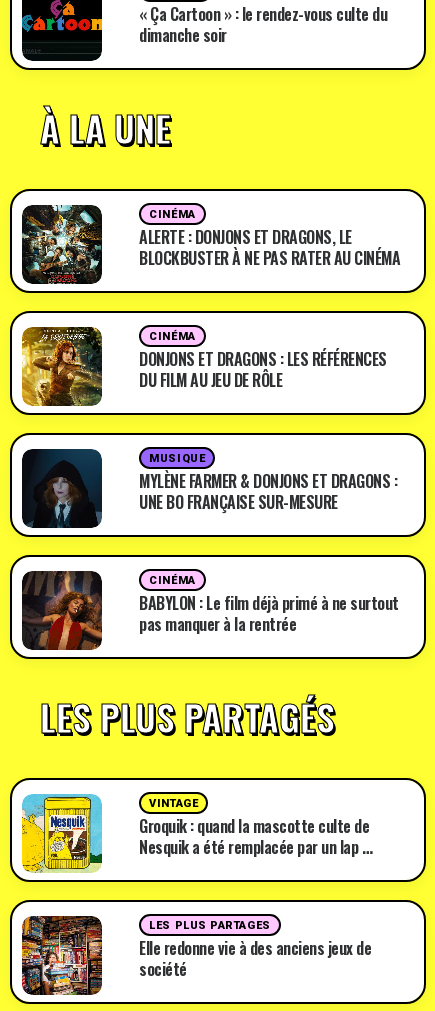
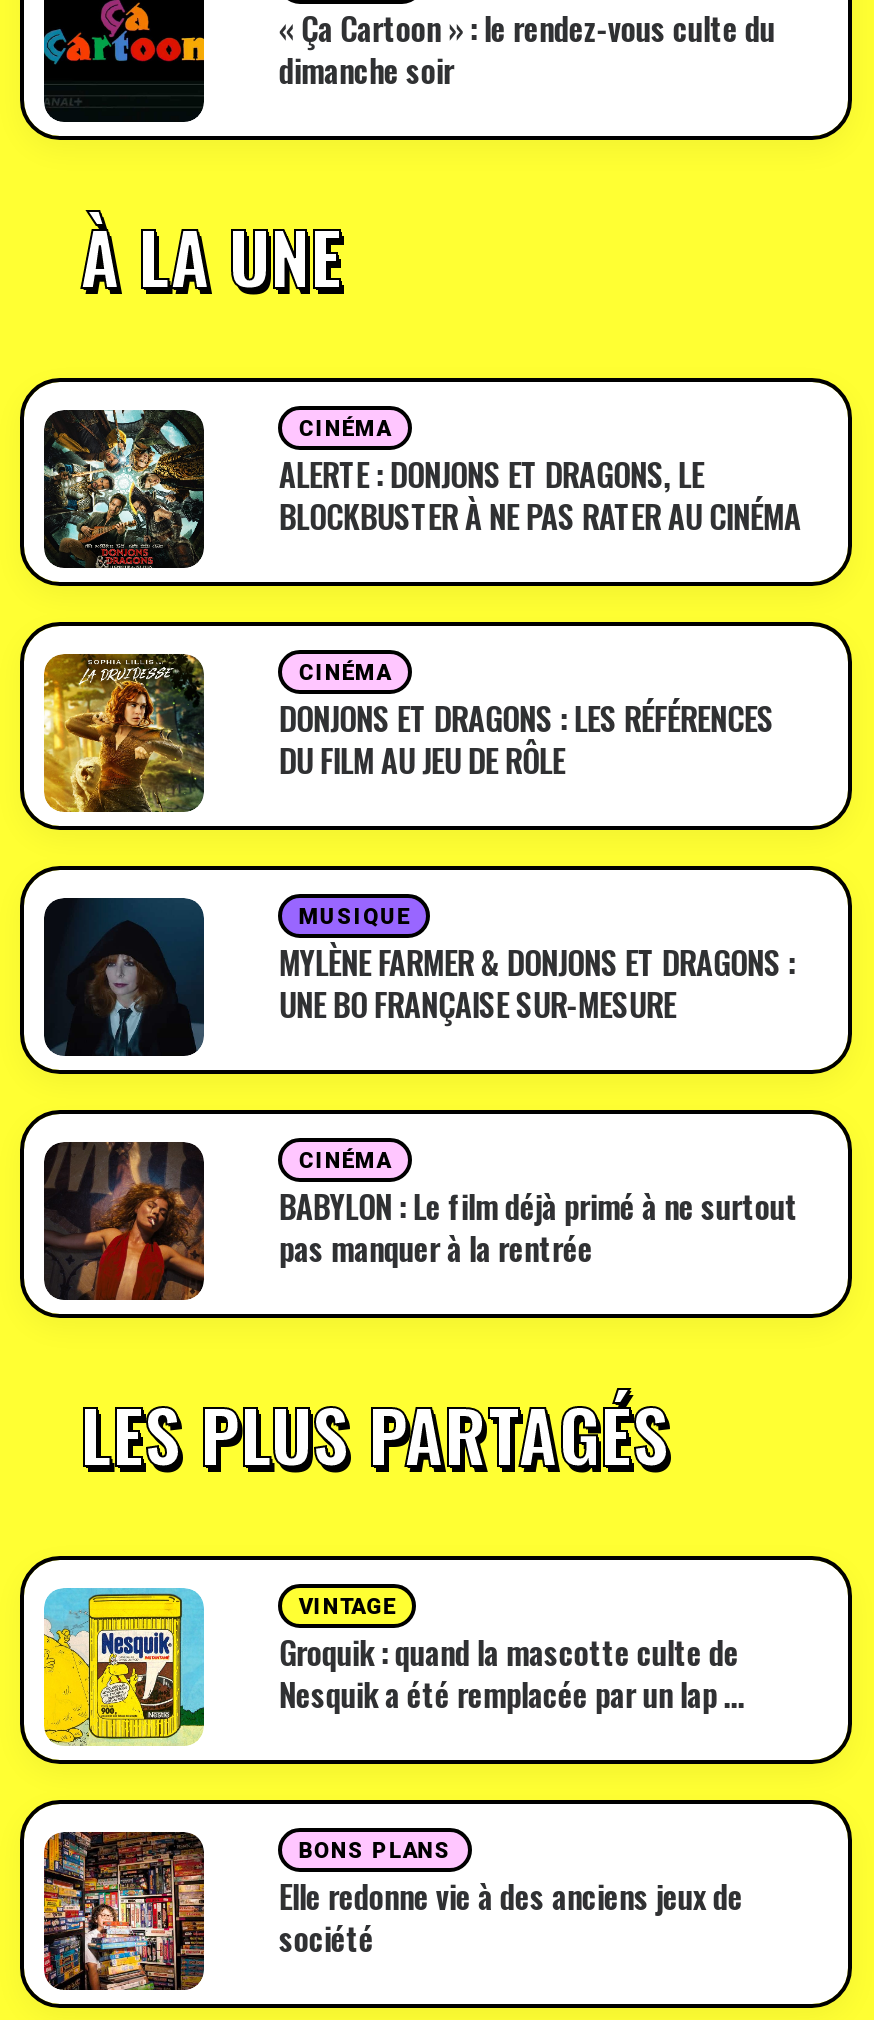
- LES PLUS PARTAGES
+ BONS PLANS
